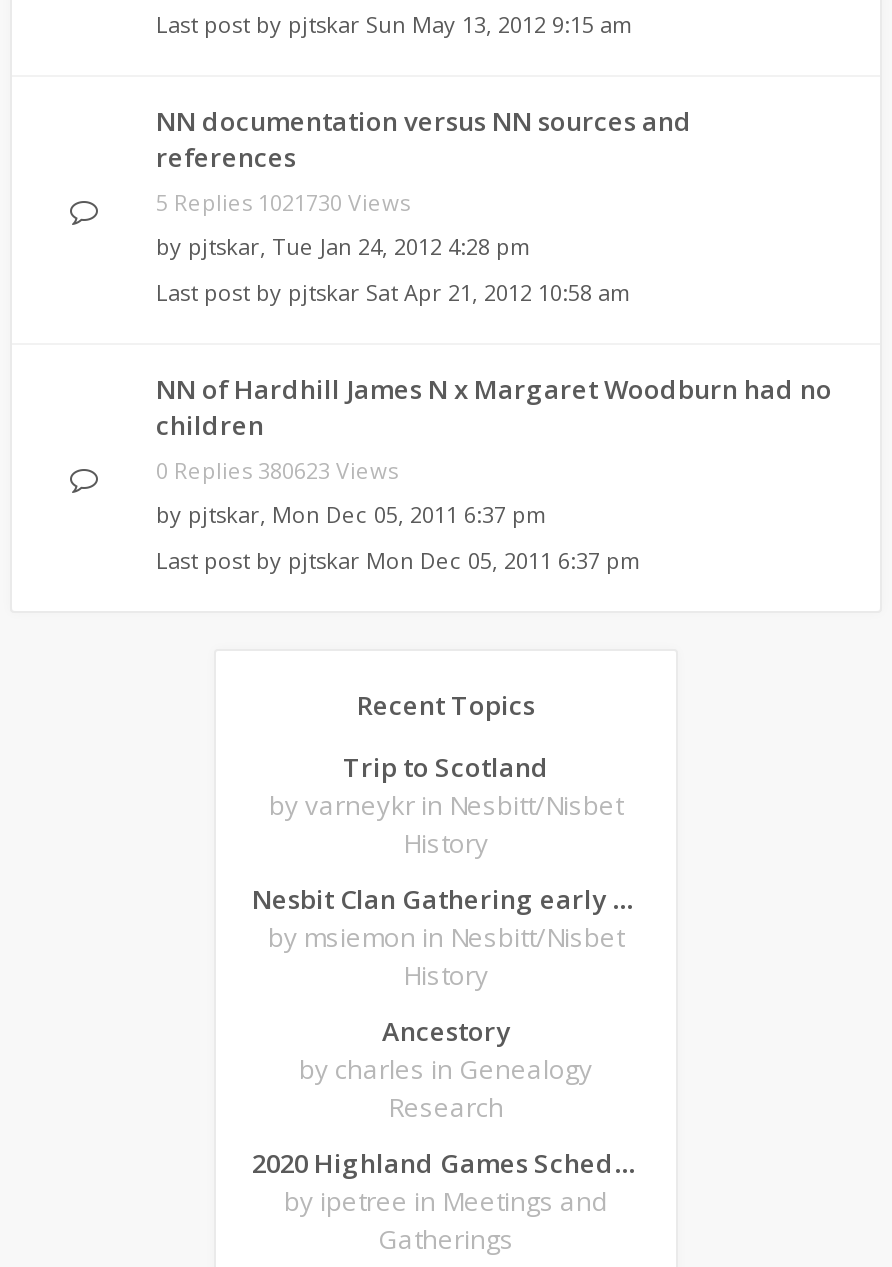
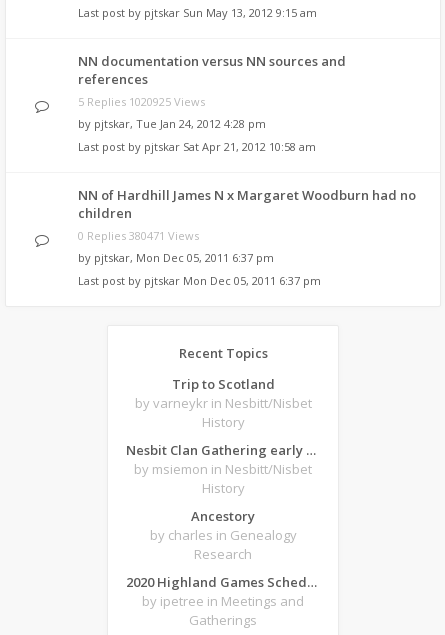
- 5 Replies 1021730 Views
+ 5 Replies 1020925 Views

- 0 Replies 380623 Views
+ 0 Replies 380471 Views
